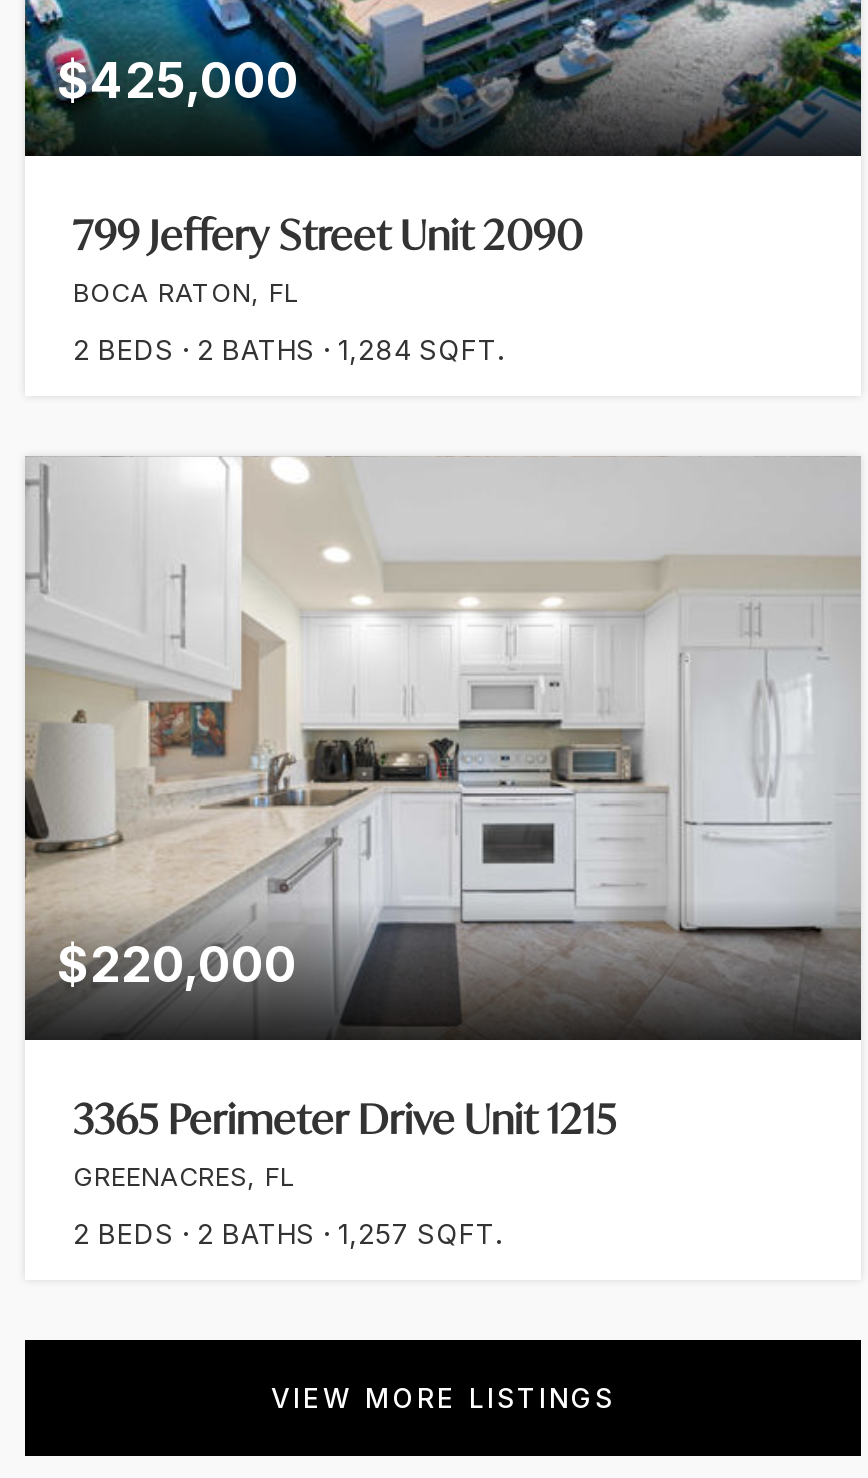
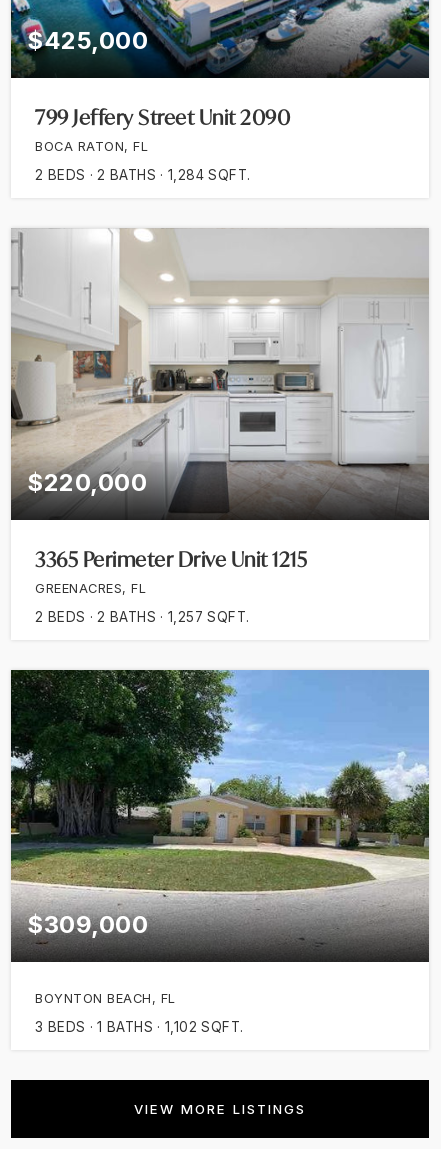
+ [image]
+ $309,000
+ BOYNTON BEACH, FL
+ 3 BEDS
+ 1 BATHS
+ 1,102 SQFT.
